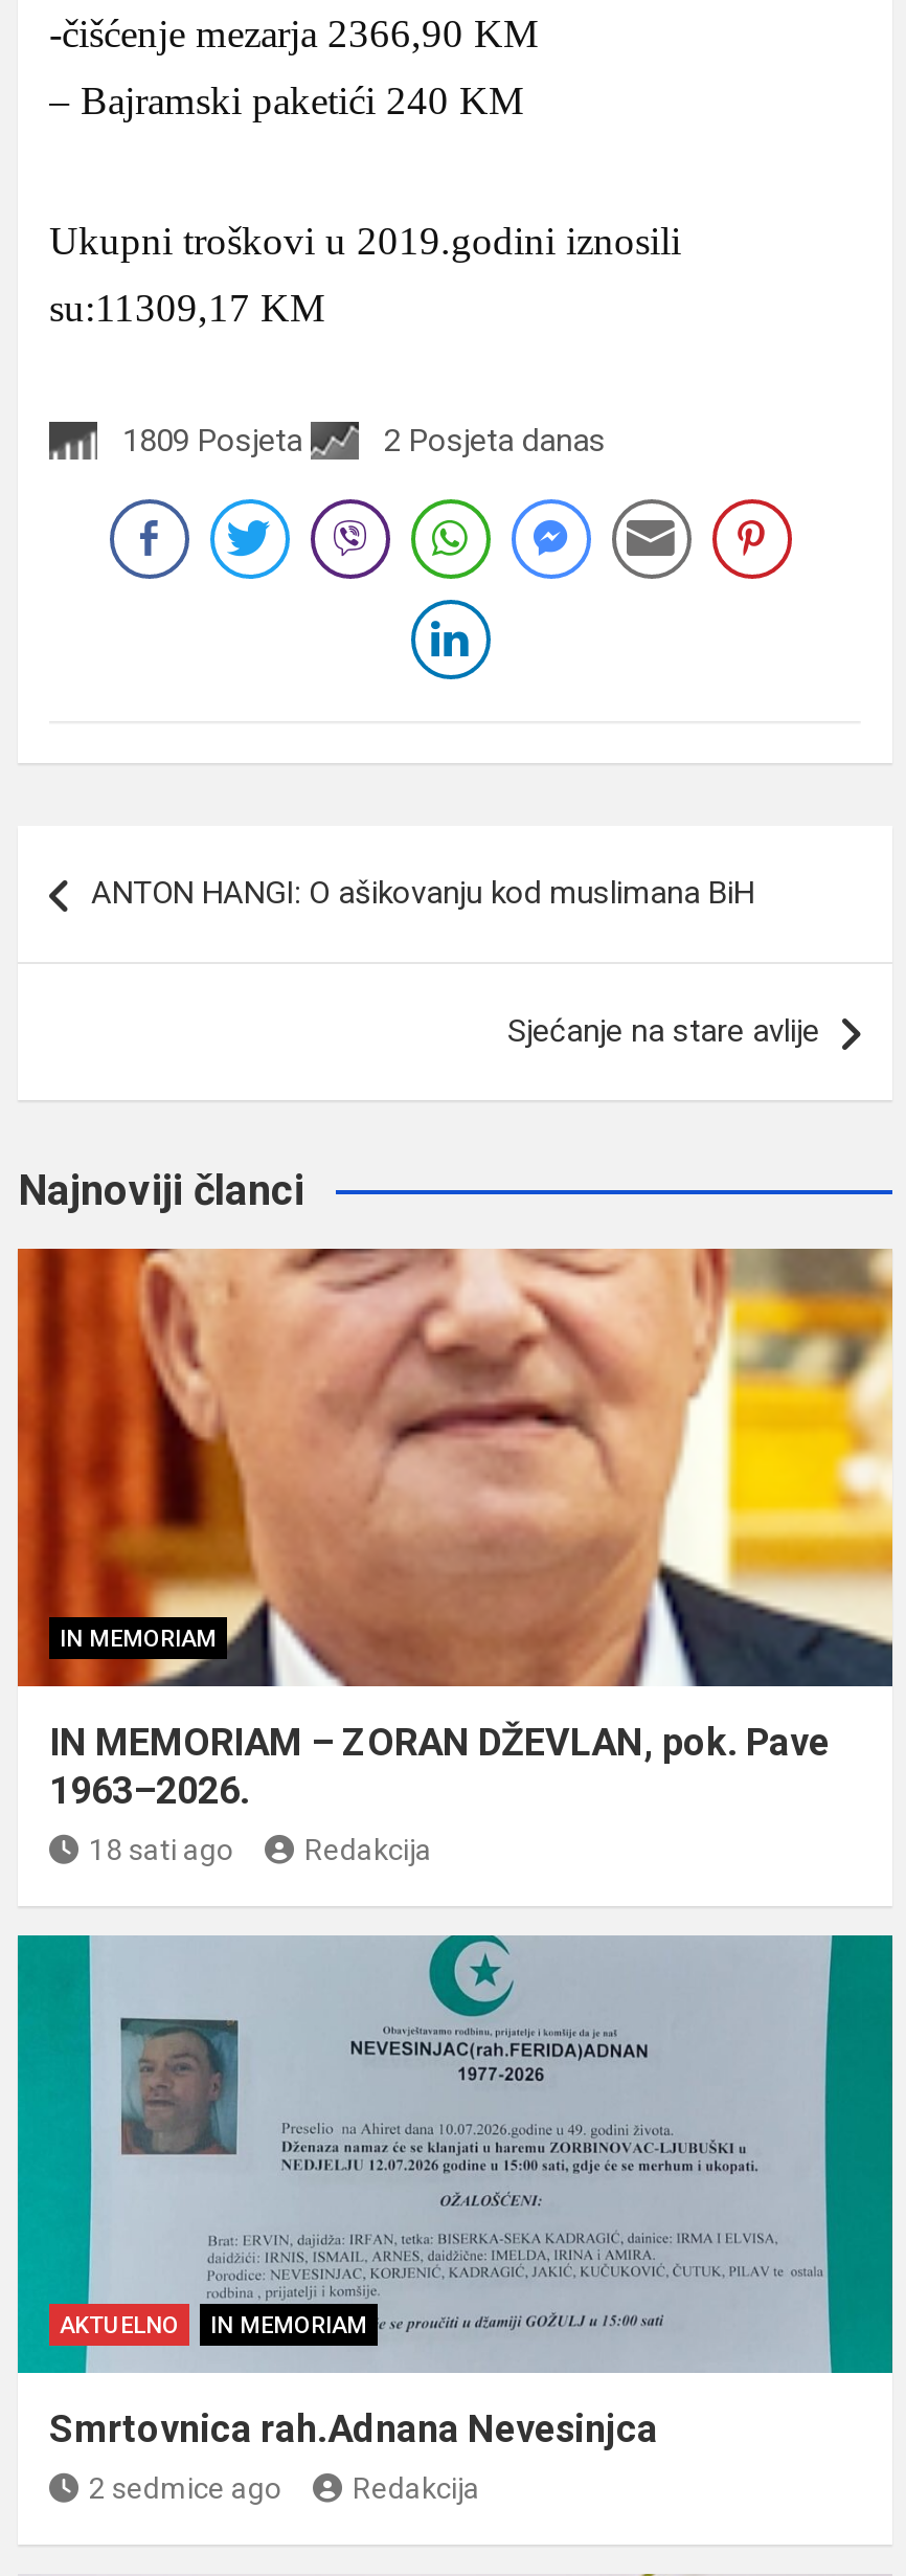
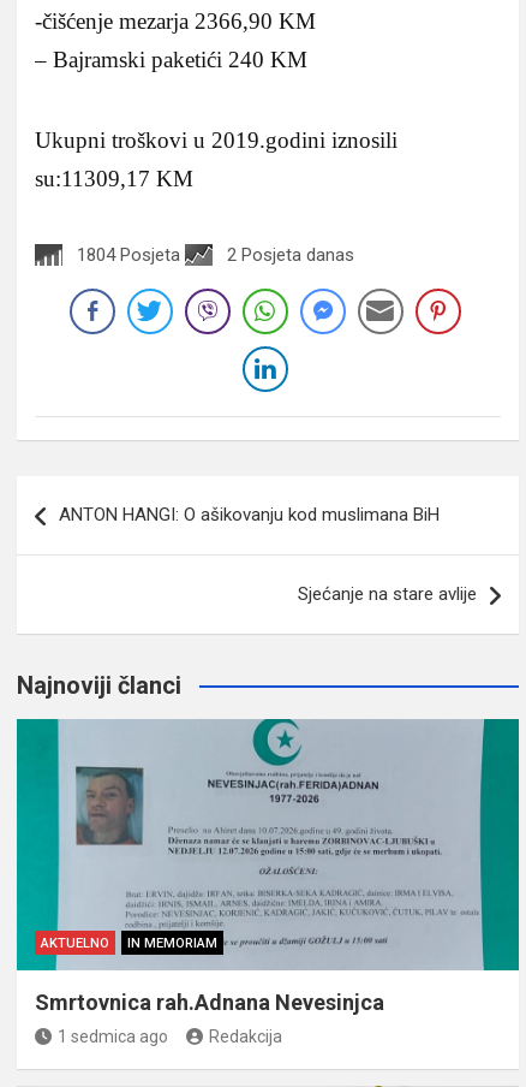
- 1809 Posjeta
+ 1804 Posjeta

- [image]
- IN MEMORIAM
- IN MEMORIAM – ZORAN DŽEVLAN, pok. Pave
- 1963–2026.
- 18 sati ago
- Redakcija

- 2 sedmice ago
+ 1 sedmica ago
